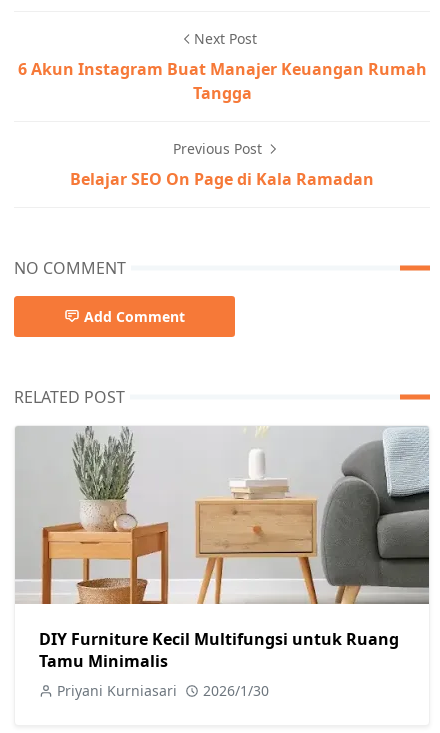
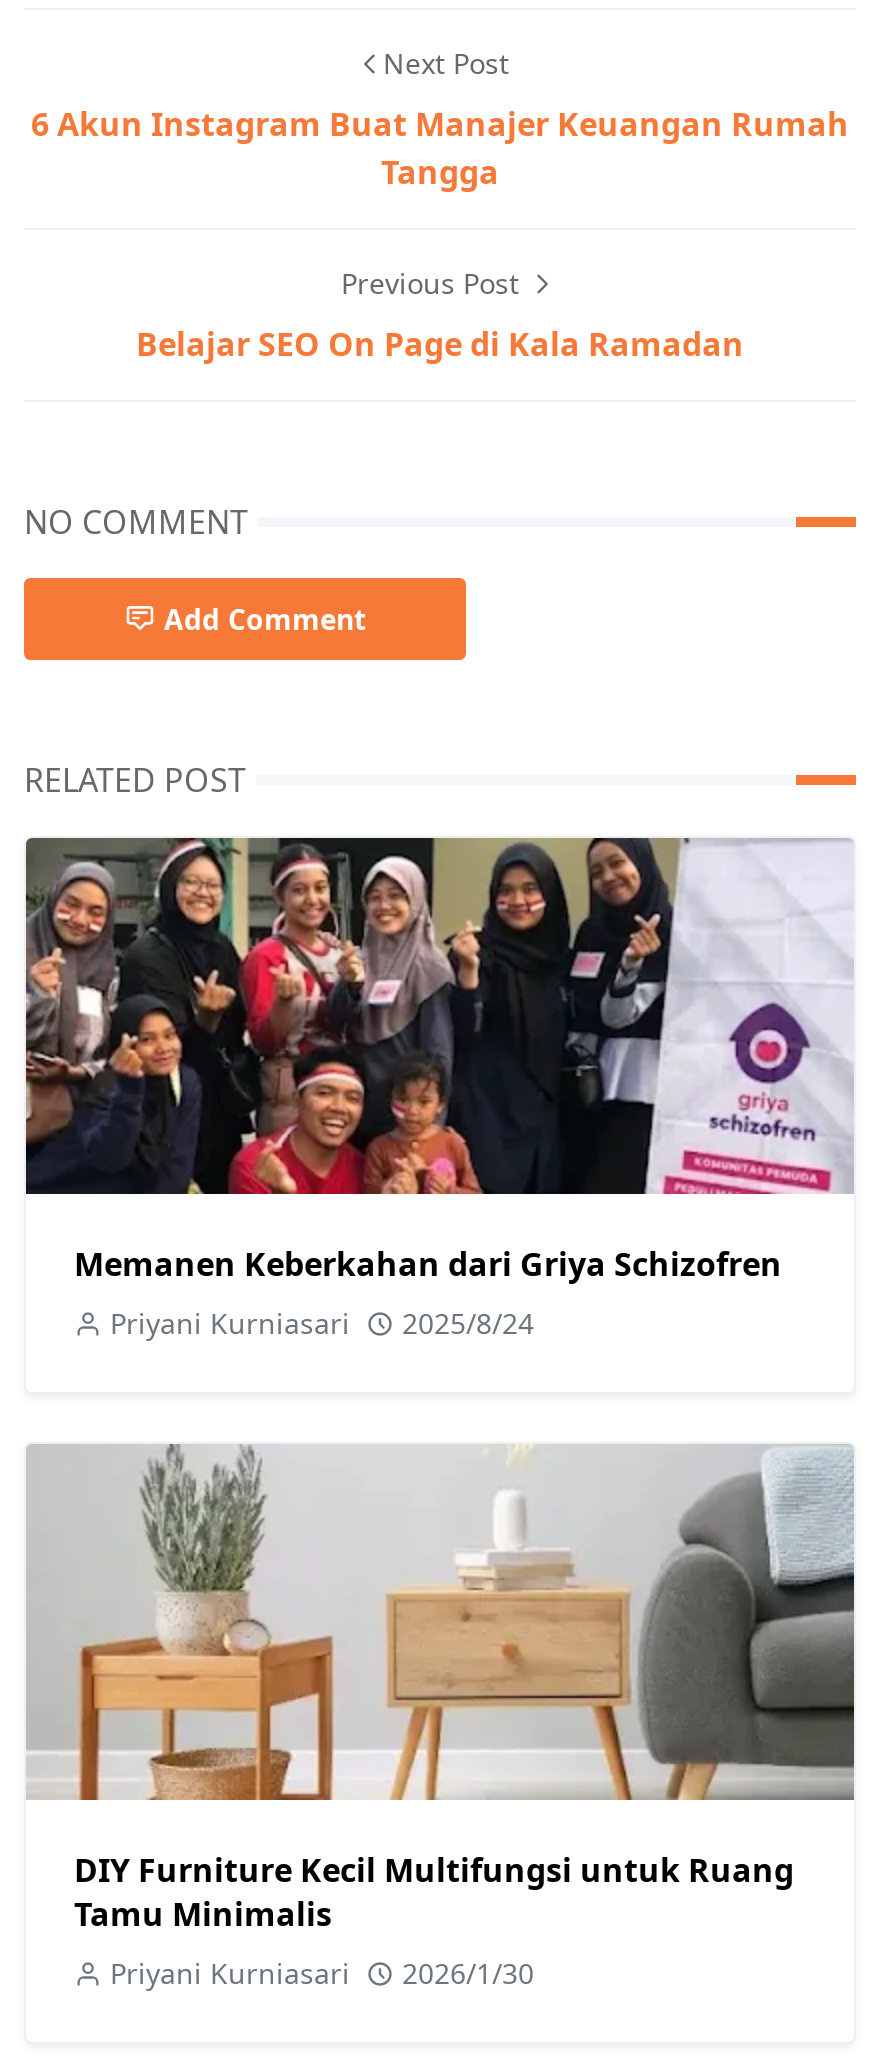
+ [image]
+ Memanen Keberkahan dari Griya Schizofren
+ Priyani Kurniasari
+ 2025/8/24
